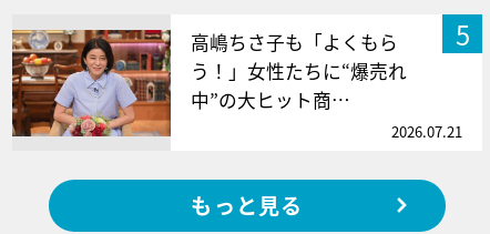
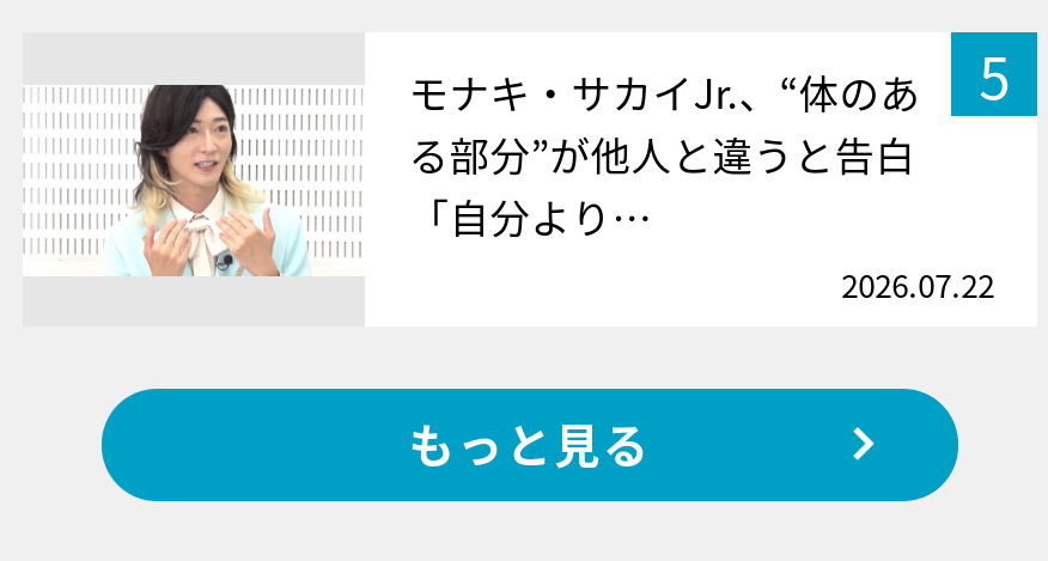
- [image]
- 高嶋ちさ子も「よくもら
- う！」女性たちに“爆売れ
- 中”の大ヒット商…
- 2026.07.21
+ [image]
+ モナキ・サカイJr.、“体のあ
+ る部分”が他人と違うと告白
+ 「自分より…
+ 2026.07.22
